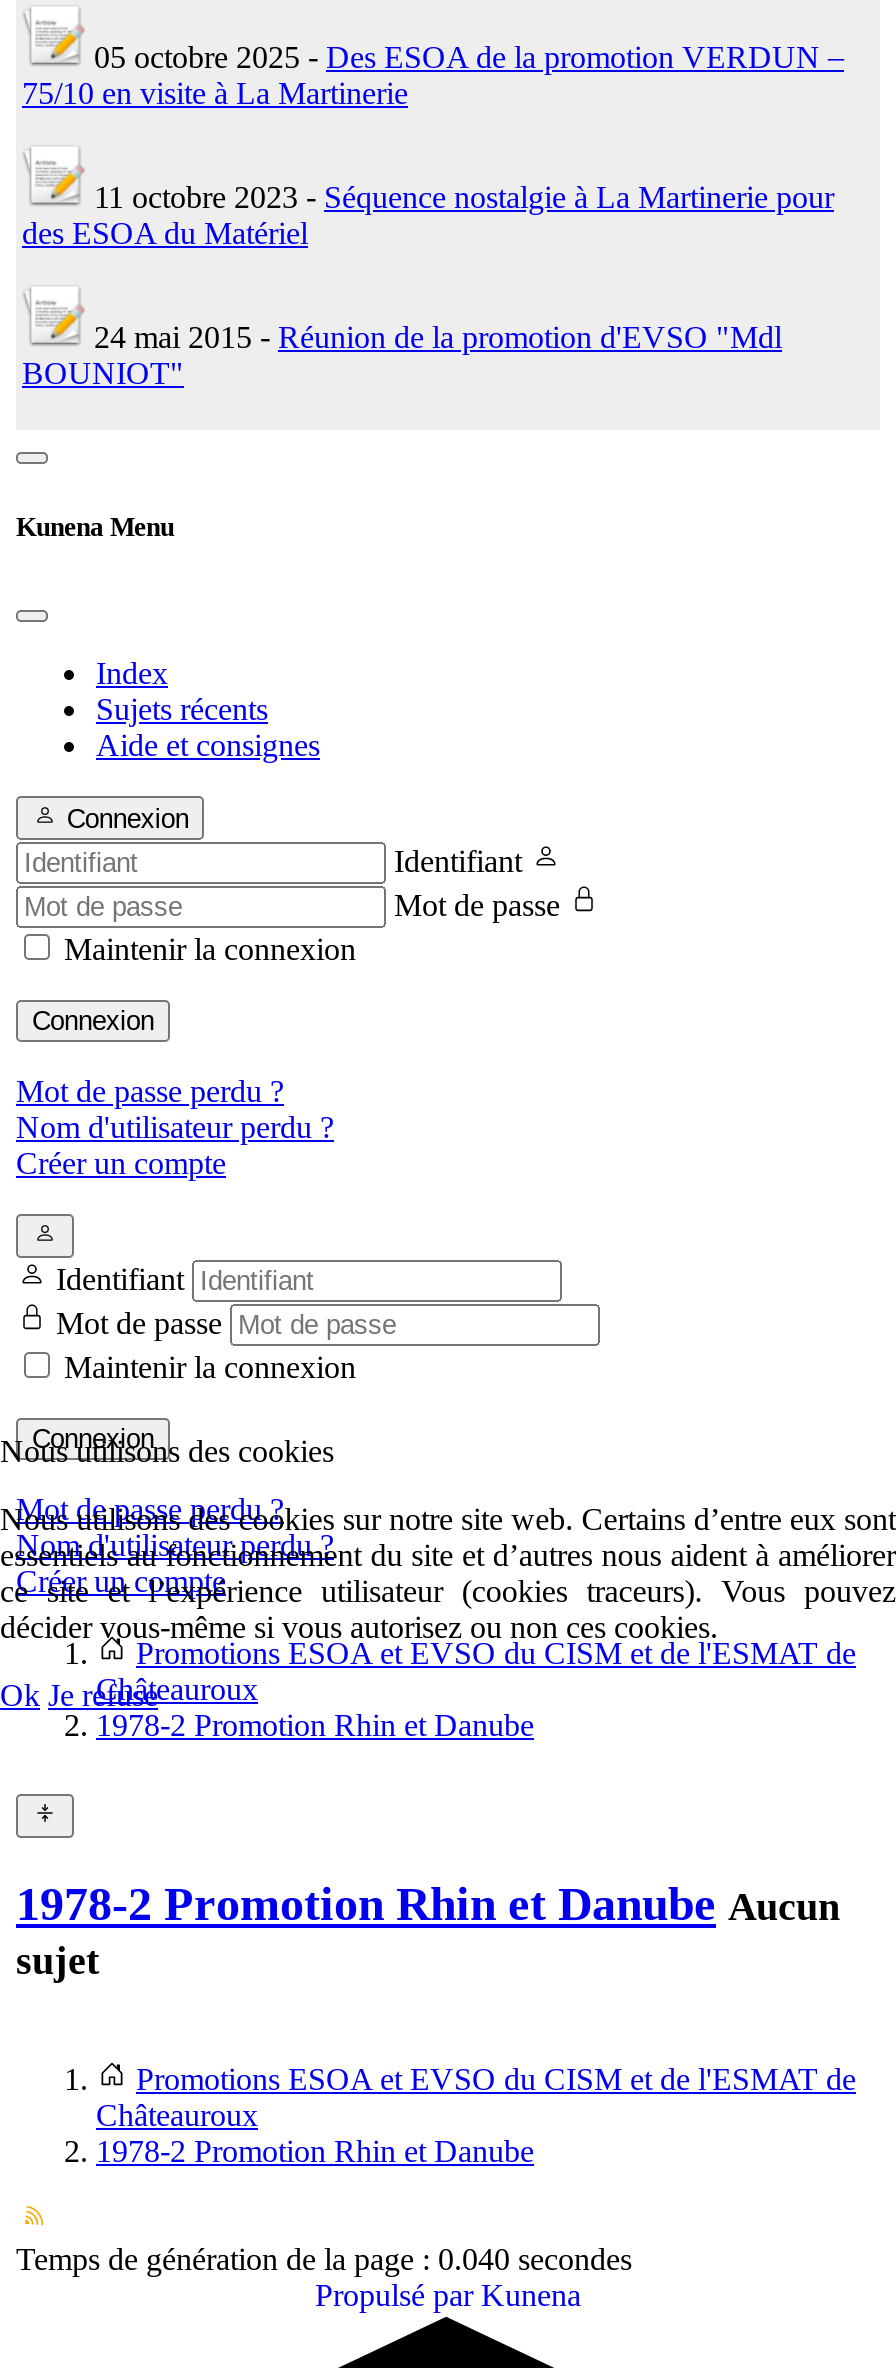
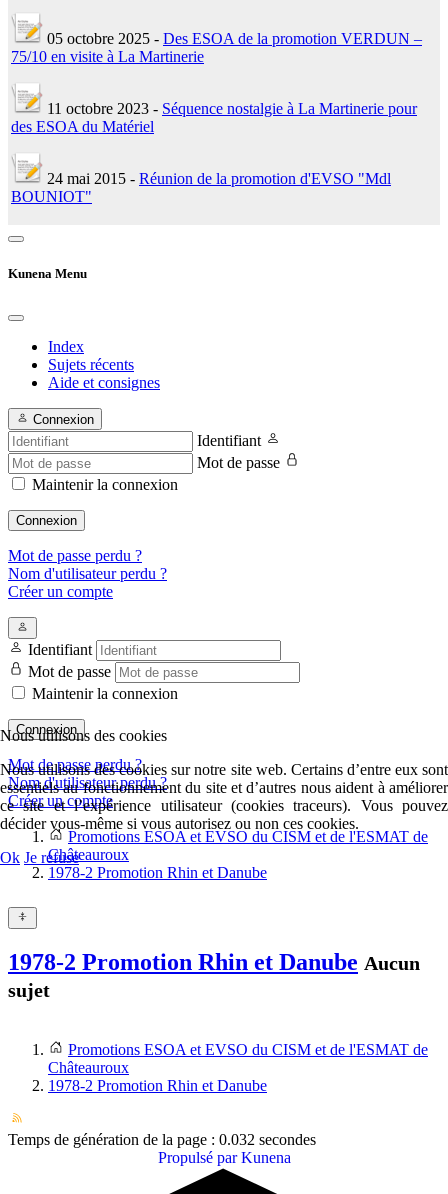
- Temps de génération de la page : 0.040 secondes
+ Temps de génération de la page : 0.032 secondes
